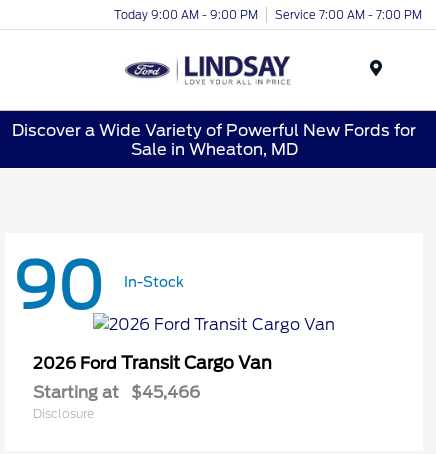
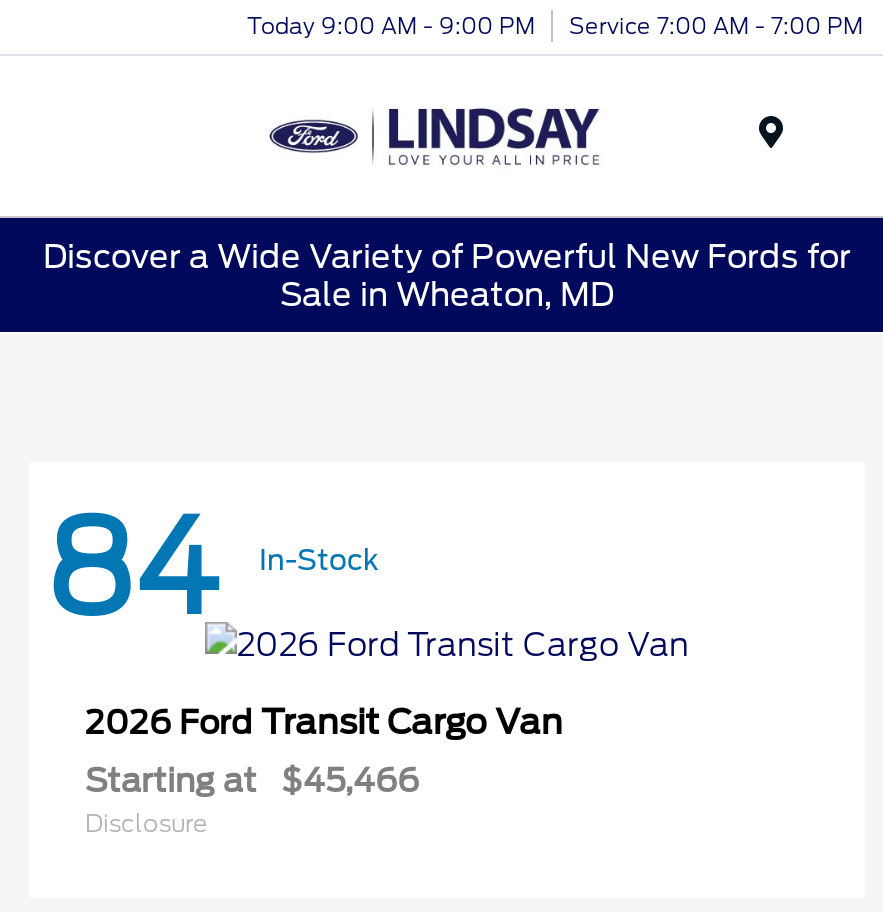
- 90 In-Stock
+ 84 In-Stock
